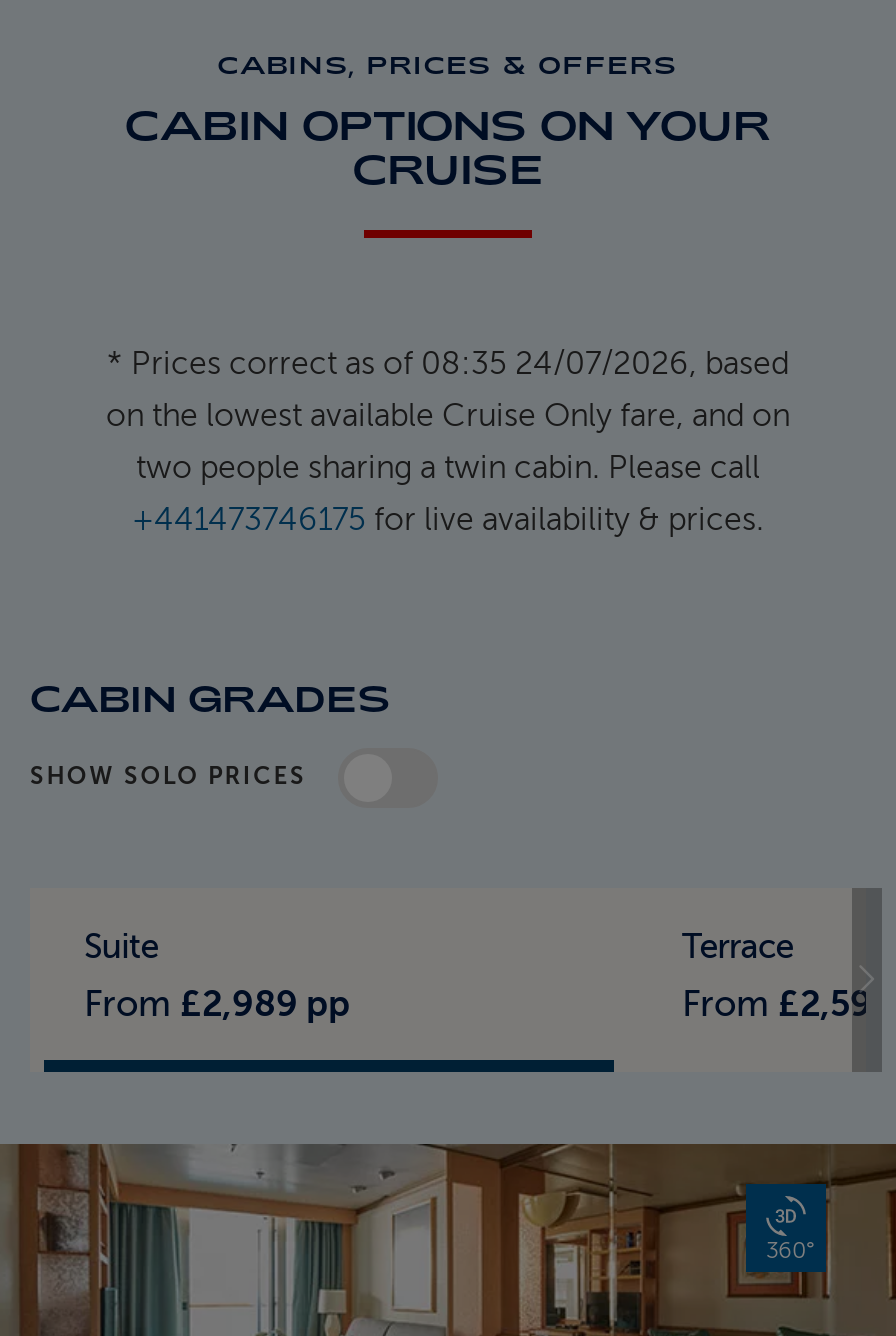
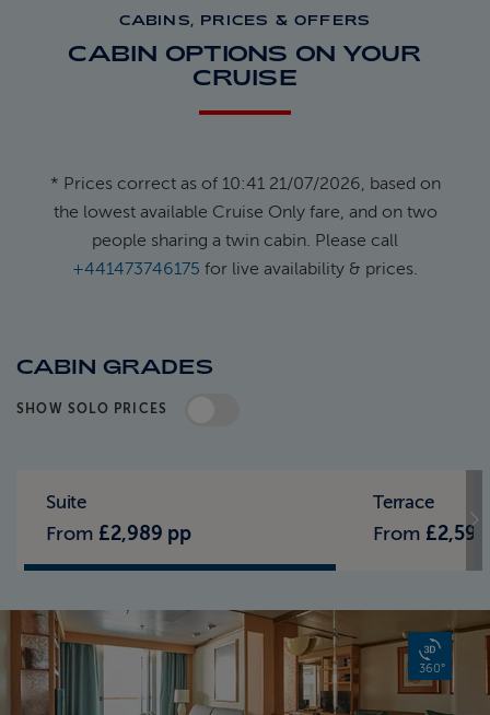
- * Prices correct as of 08:35 24/07/2026, based
- on the lowest available Cruise Only fare, and on
- two people sharing a twin cabin. Please call
+ * Prices correct as of 10:41 21/07/2026, based on
+ the lowest available Cruise Only fare, and on two
+ people sharing a twin cabin. Please call
